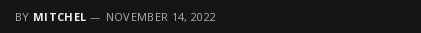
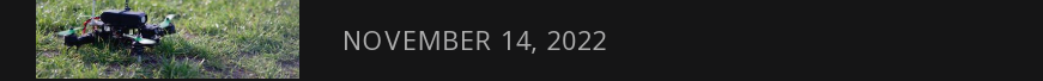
- BY MITCHEL
